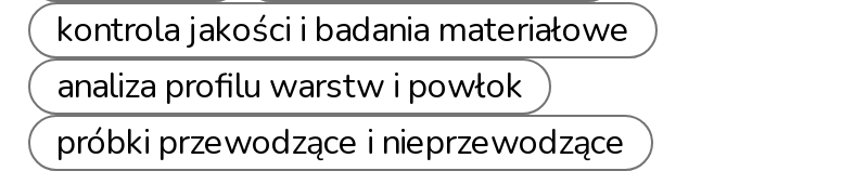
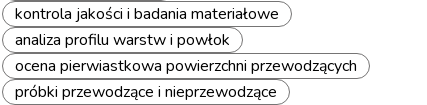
+ ocena pierwiastkowa powierzchni przewodzących
